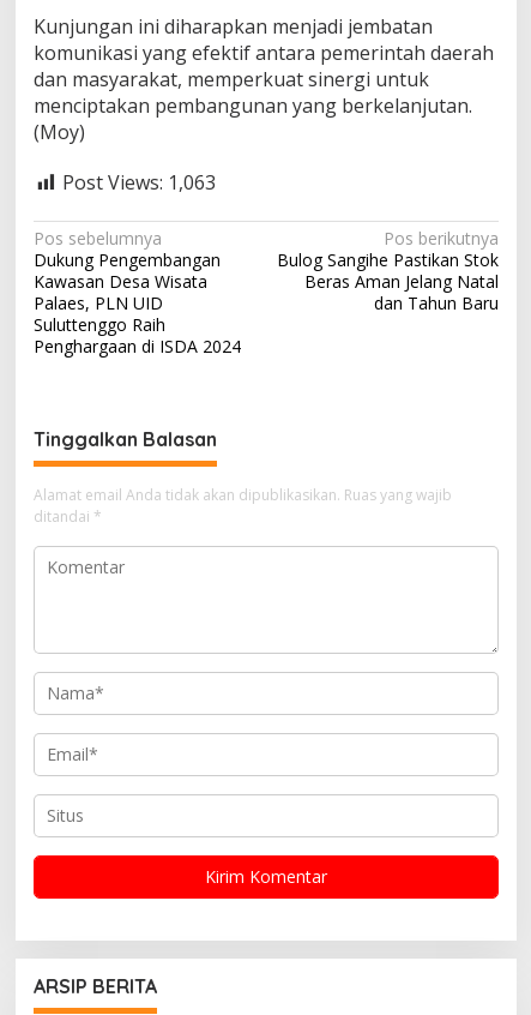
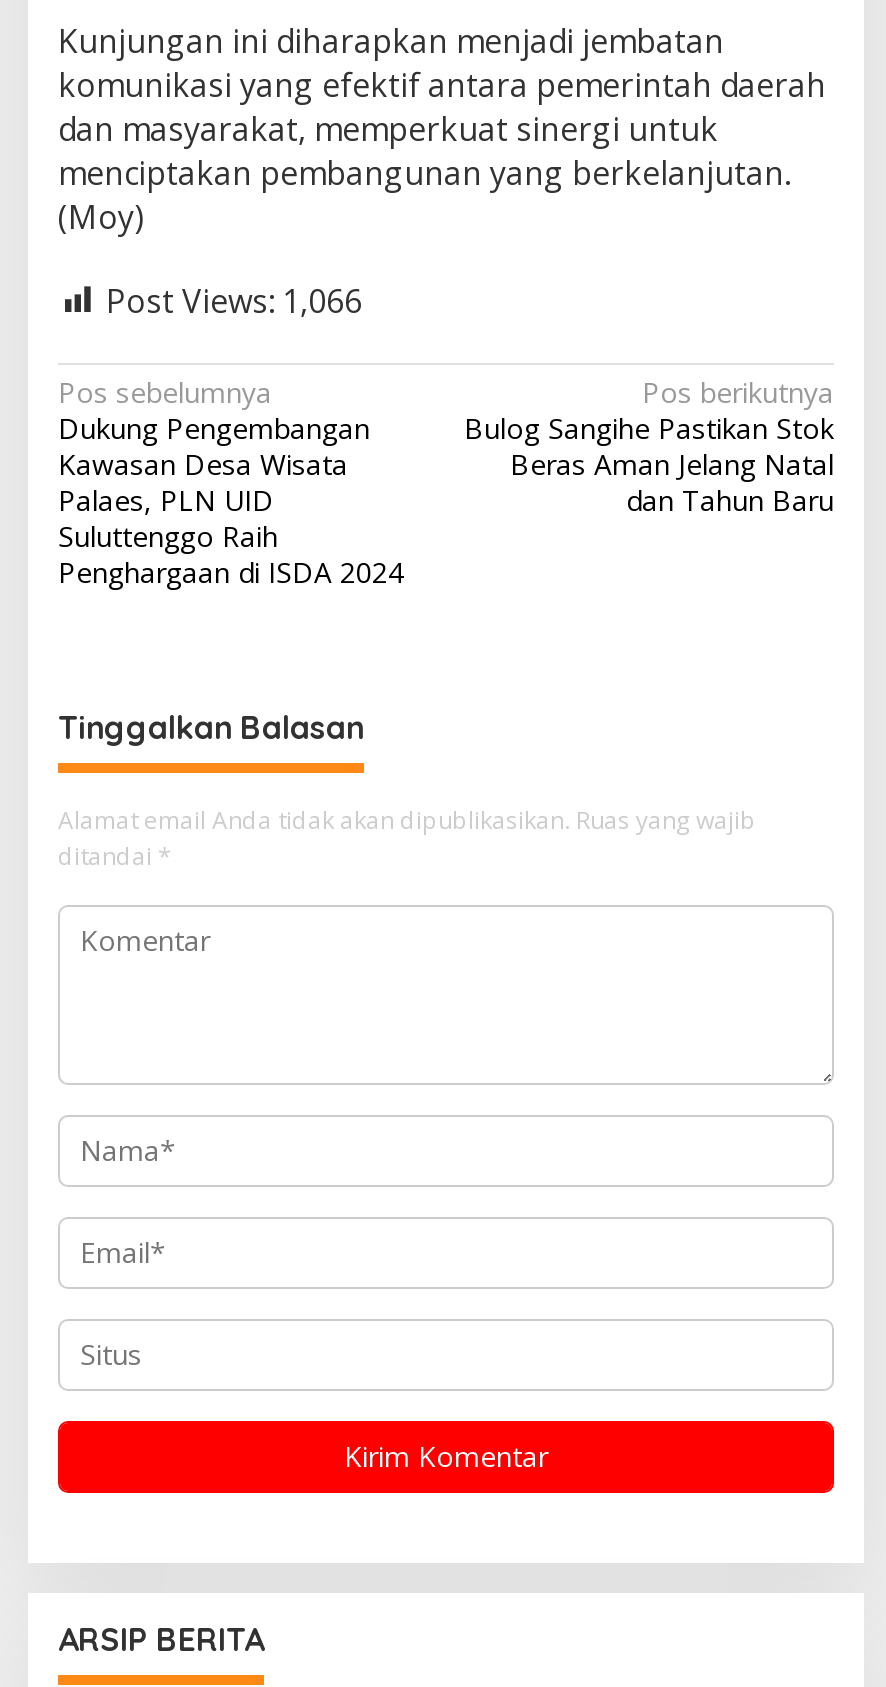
- Post Views: 1,063
+ Post Views: 1,066
